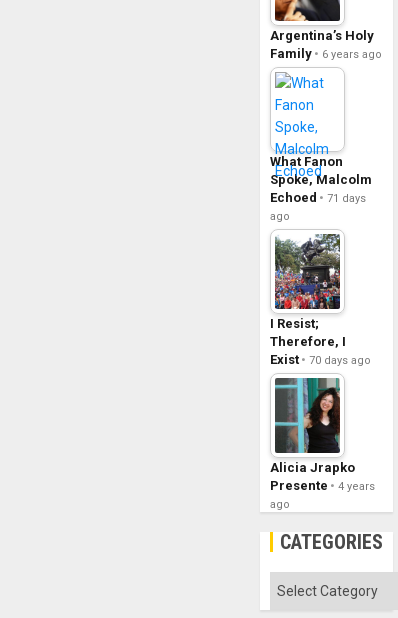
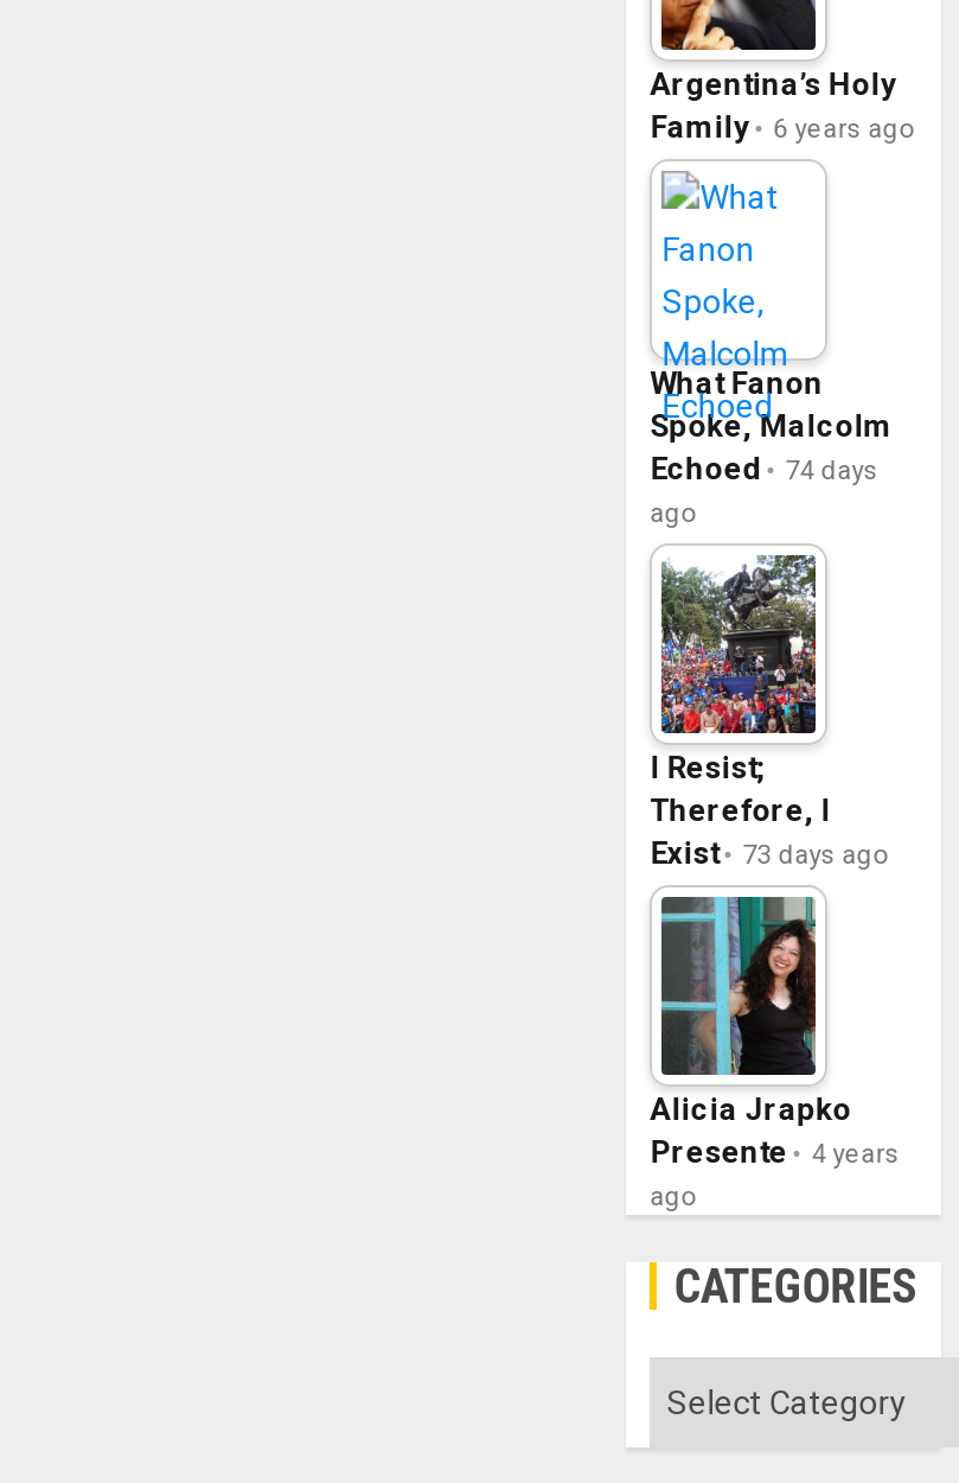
- Echoed 71 days
+ Echoed 74 days

- Exist 70 days ago
+ Exist 73 days ago
